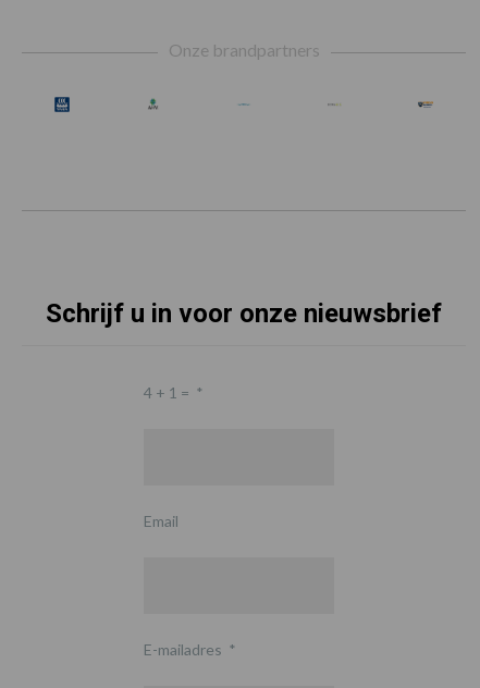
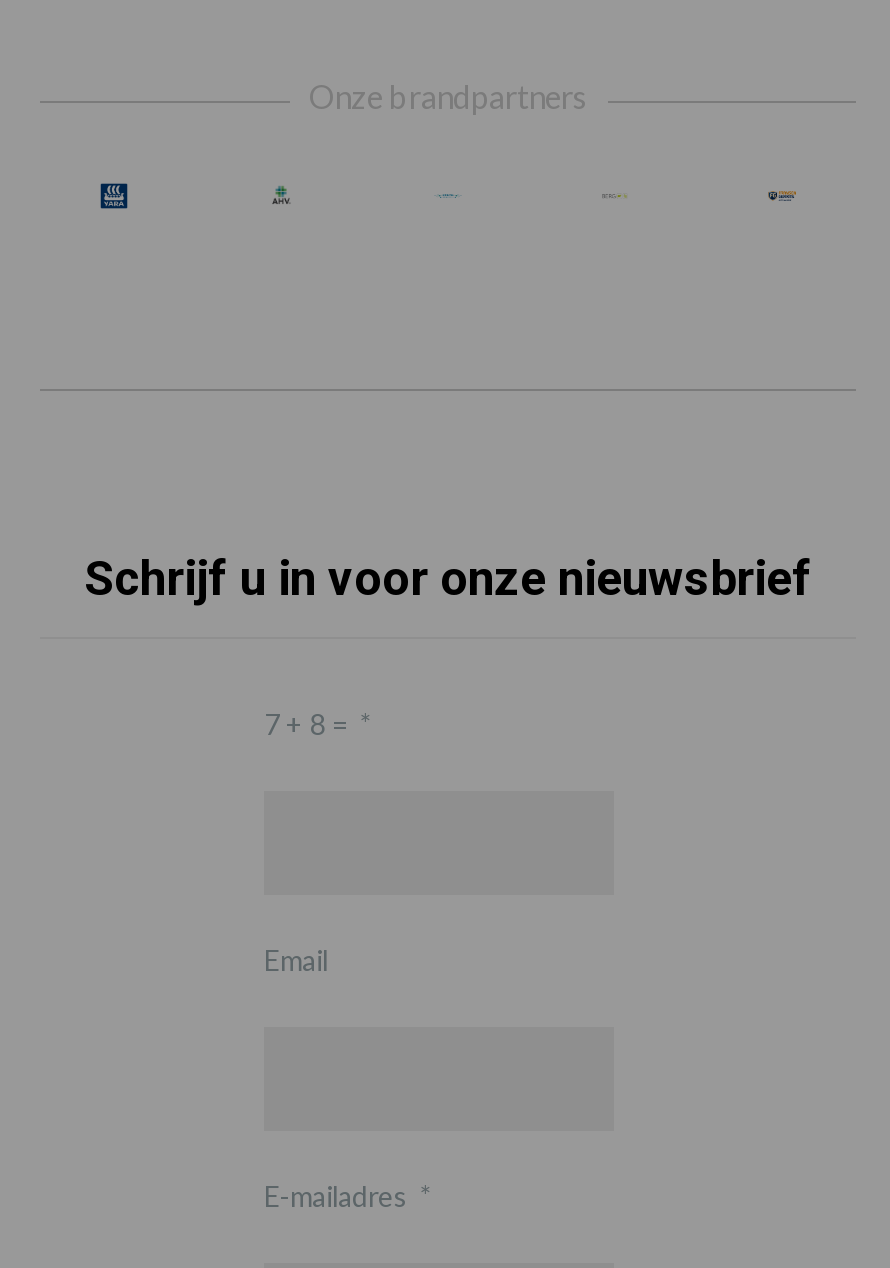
- 4 + 1 = *
+ 7 + 8 = *
